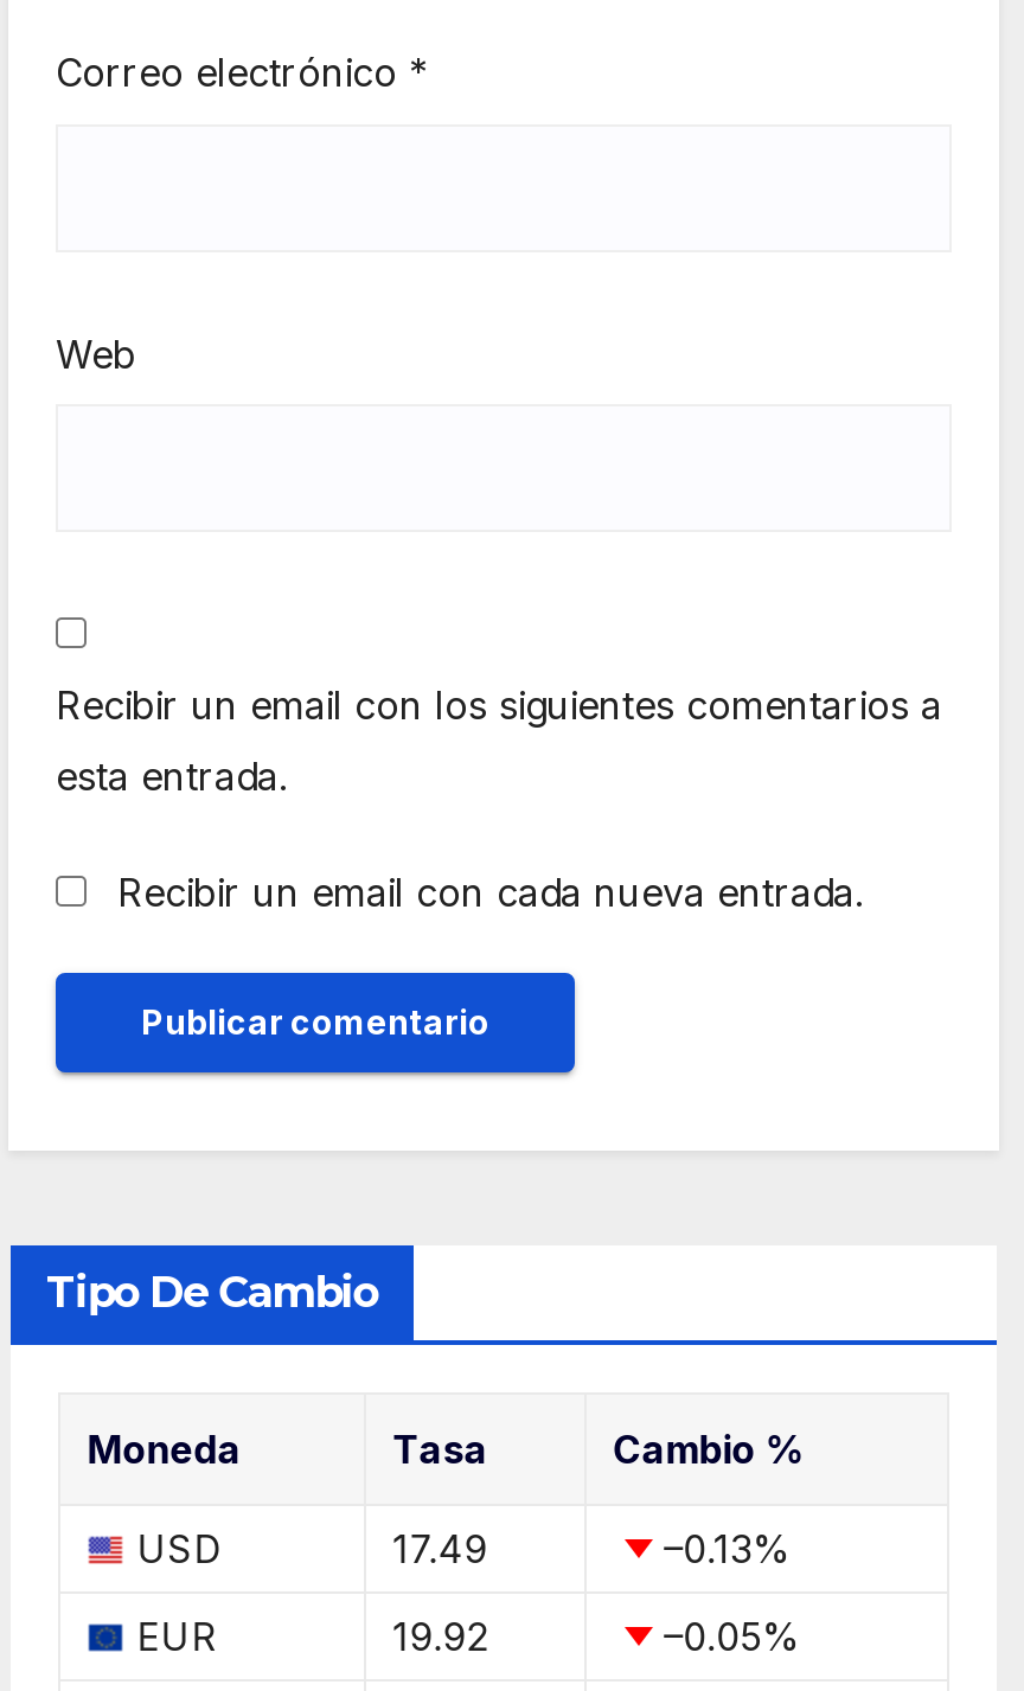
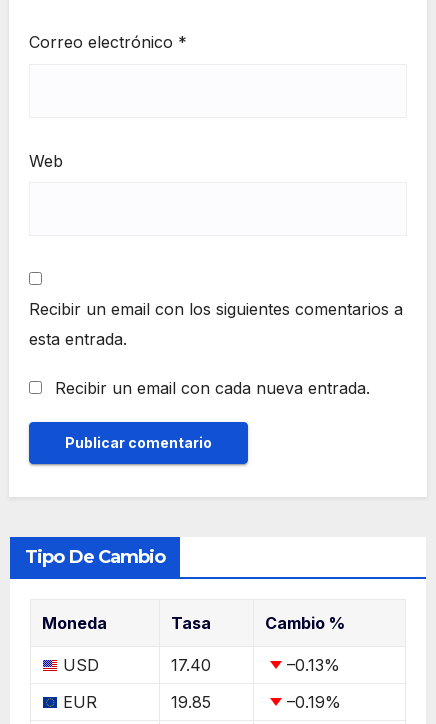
- 17.49
+ 17.40

- 19.92
+ 19.85

- –0.05%
+ –0.19%
